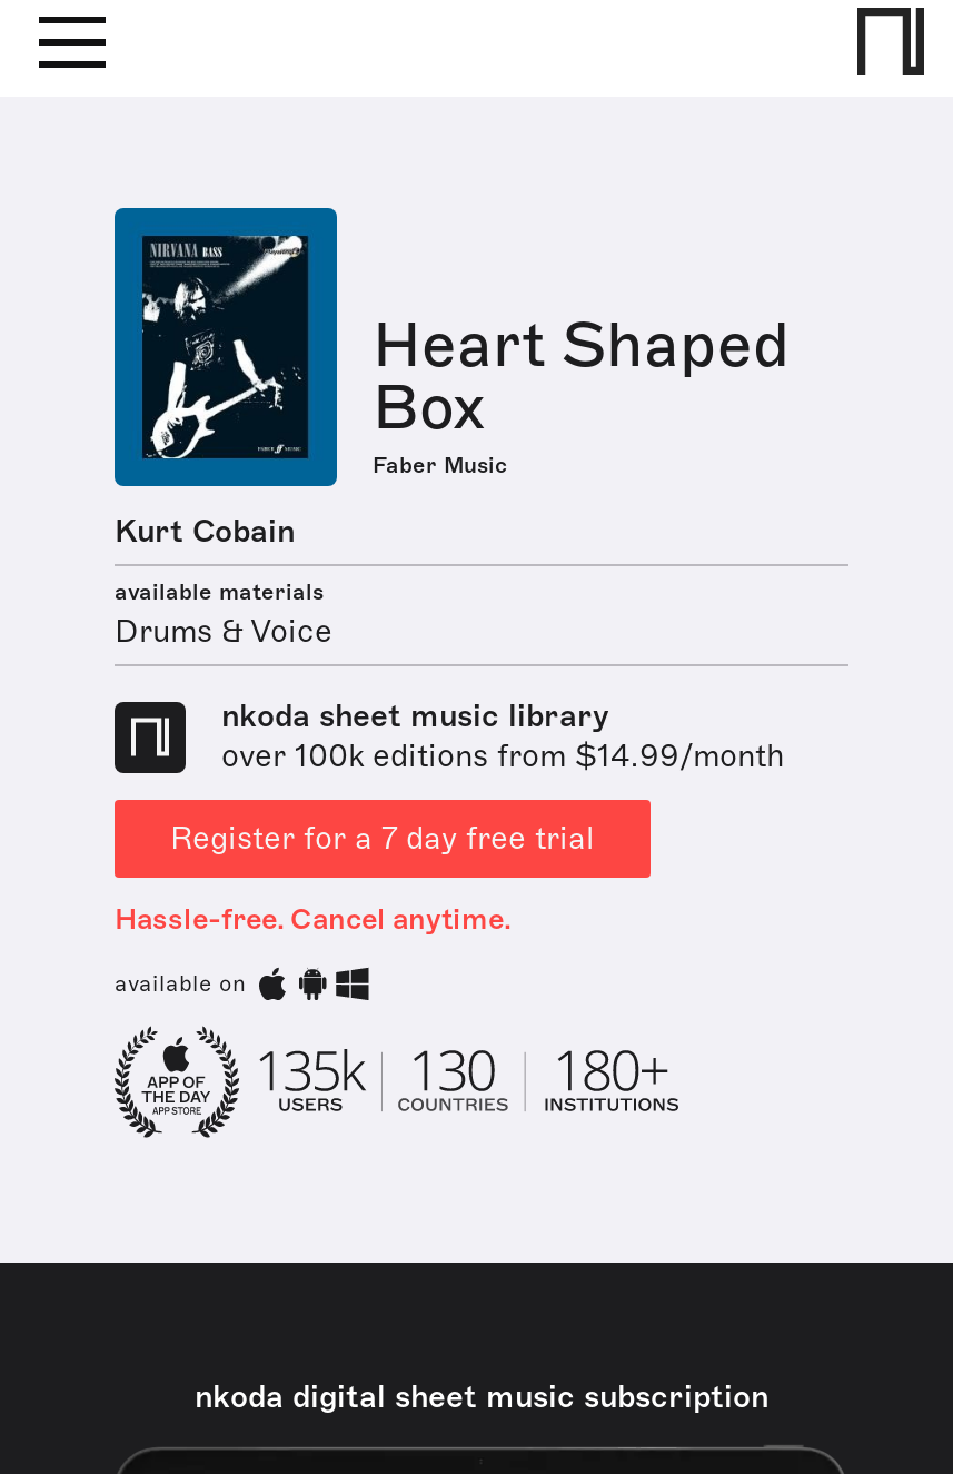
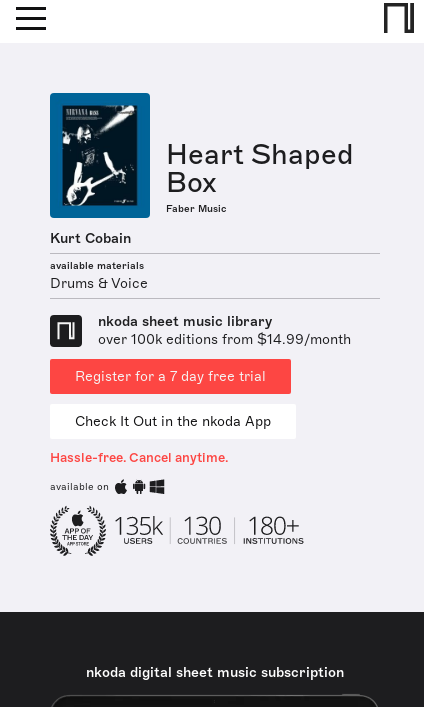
+ Check It Out in the nkoda App
